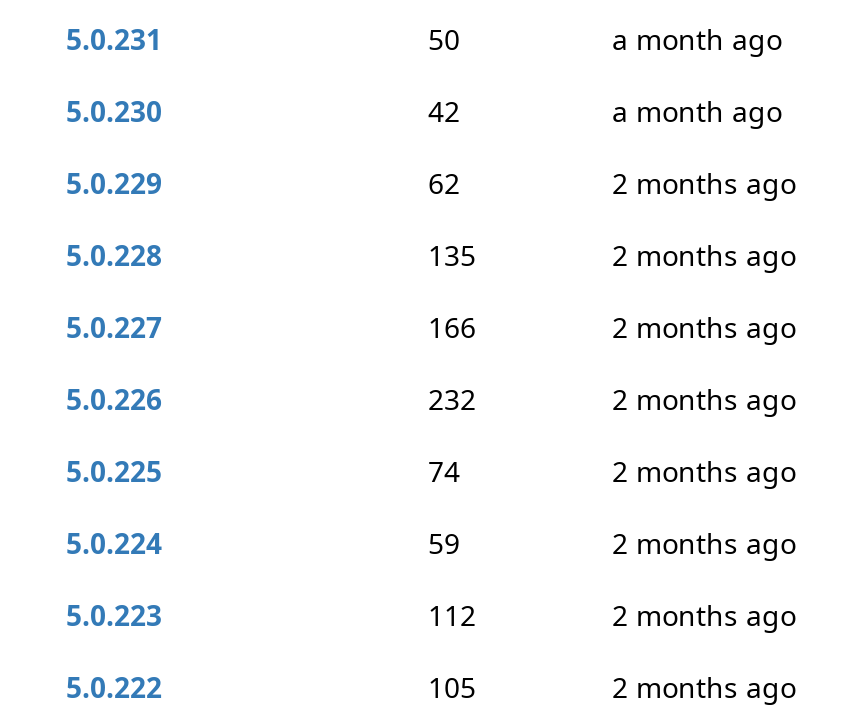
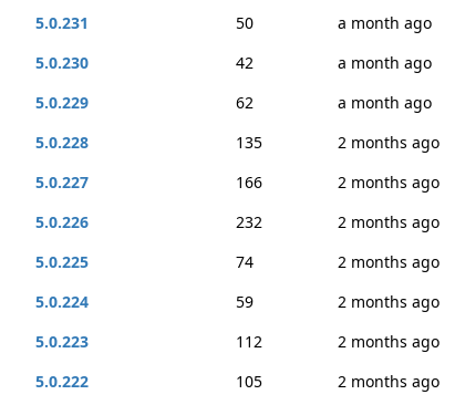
- 2 months ago
+ a month ago
